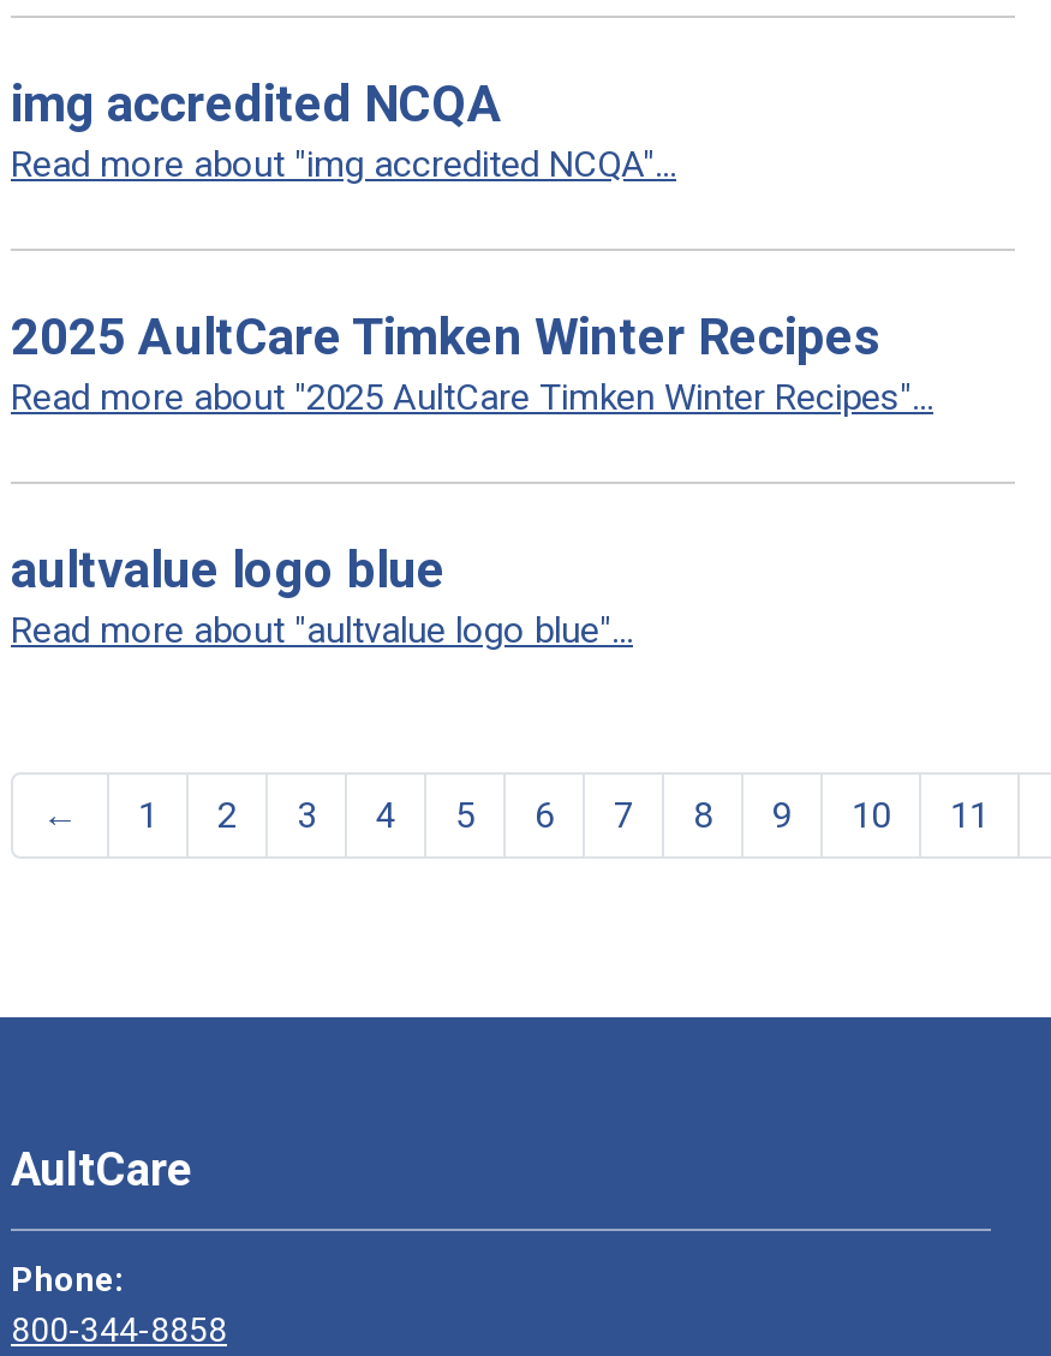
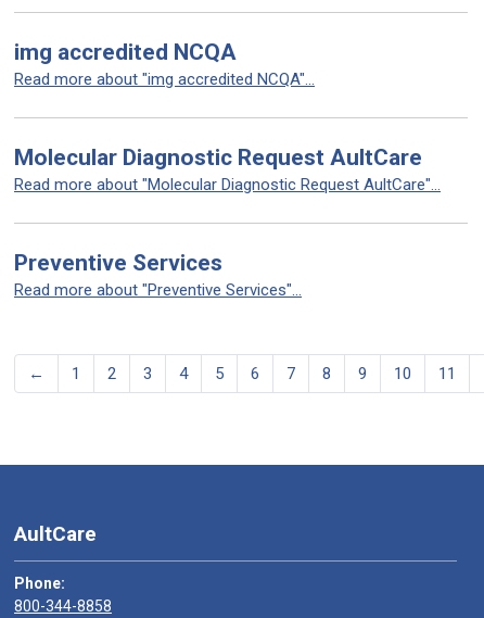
- 2025 AultCare Timken Winter Recipes
- Read more about "2025 AultCare Timken Winter Recipes"...
+ Molecular Diagnostic Request AultCare
+ Read more about "Molecular Diagnostic Request AultCare"...

- aultvalue logo blue
- Read more about "aultvalue logo blue"...
+ Preventive Services
+ Read more about "Preventive Services"...
